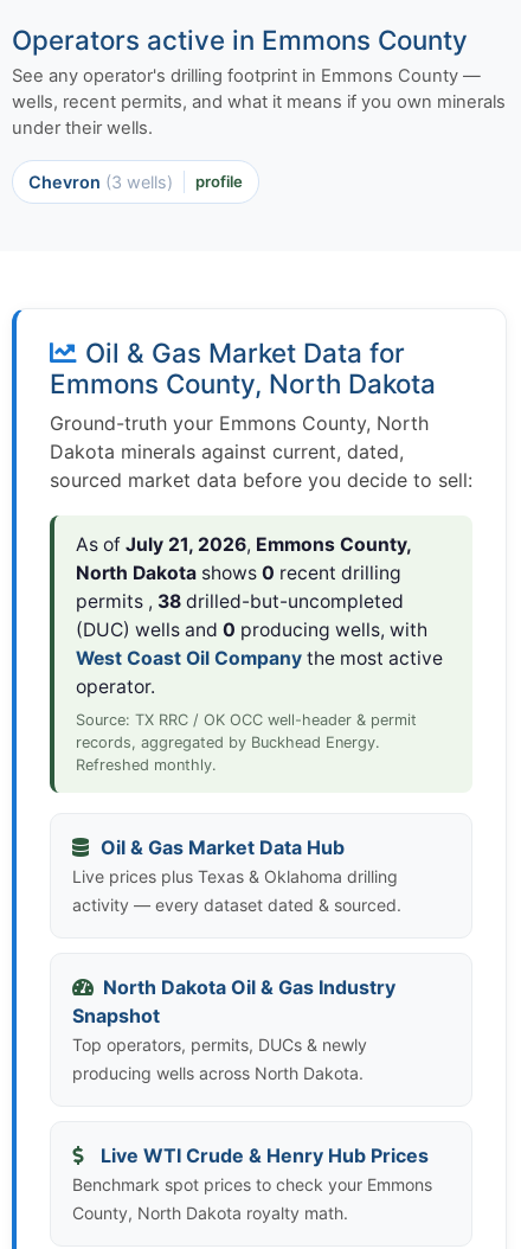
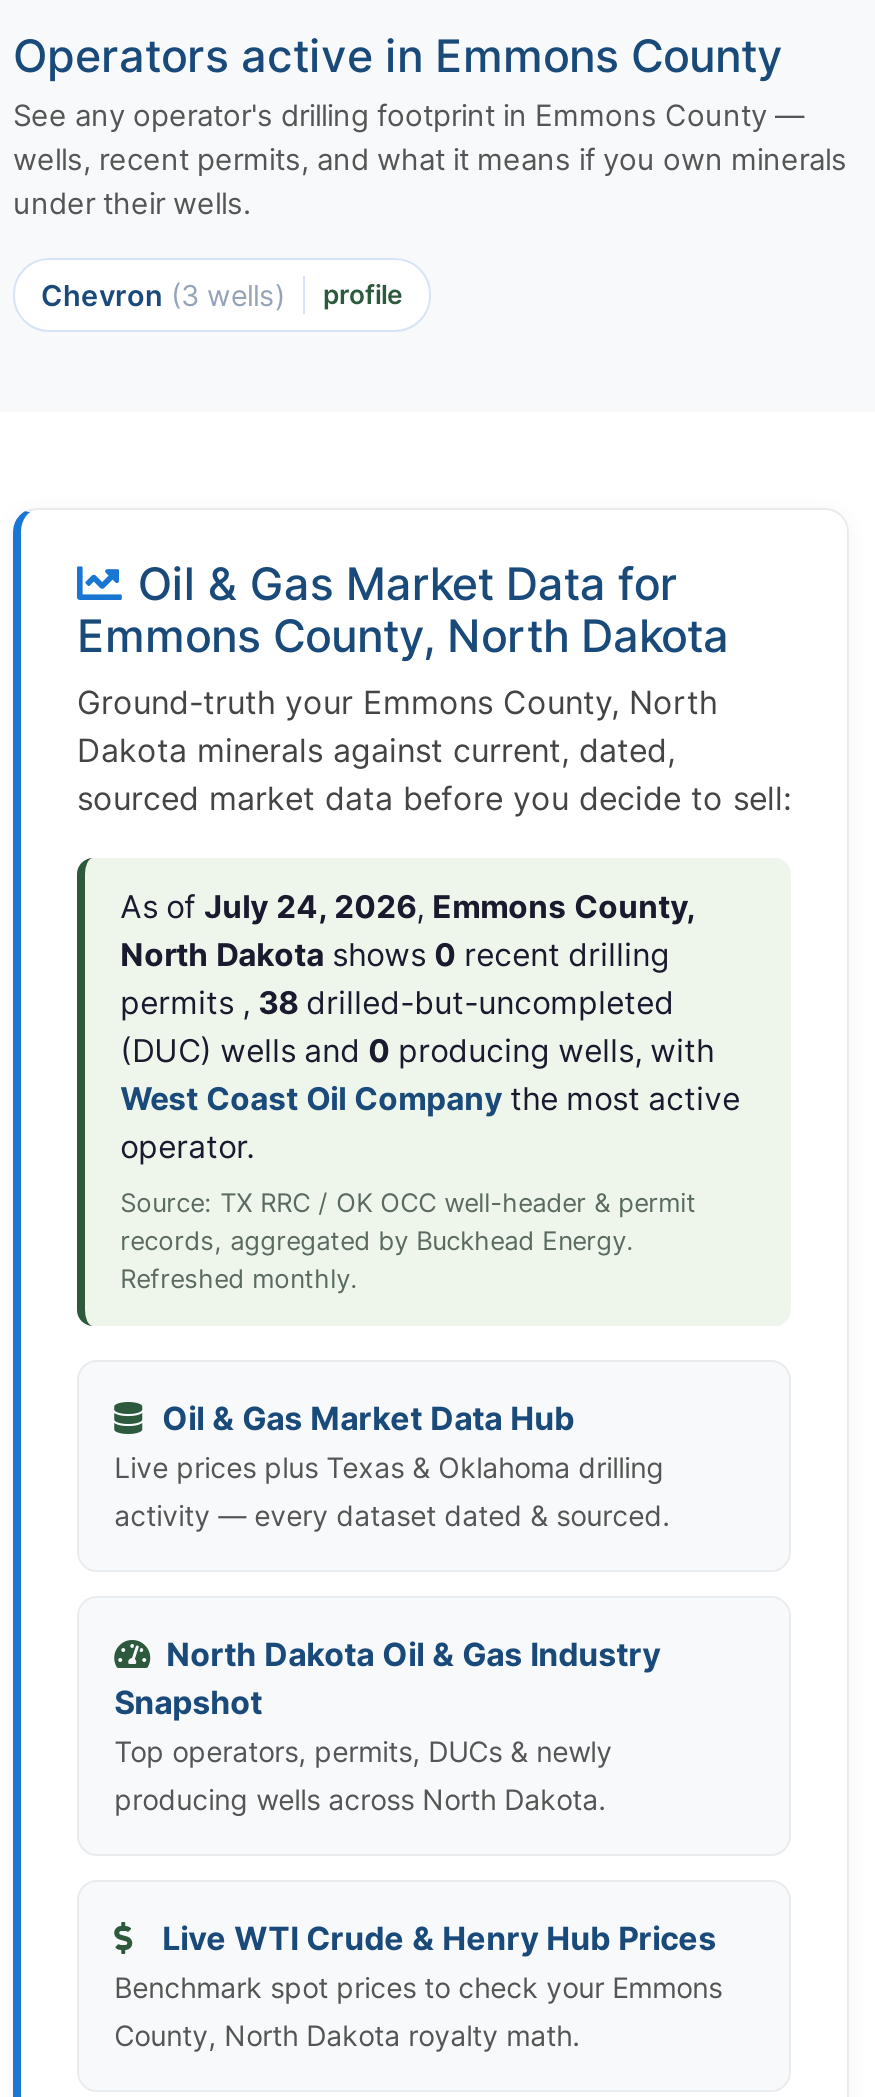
- As of July 21, 2026, Emmons County,
+ As of July 24, 2026, Emmons County,
